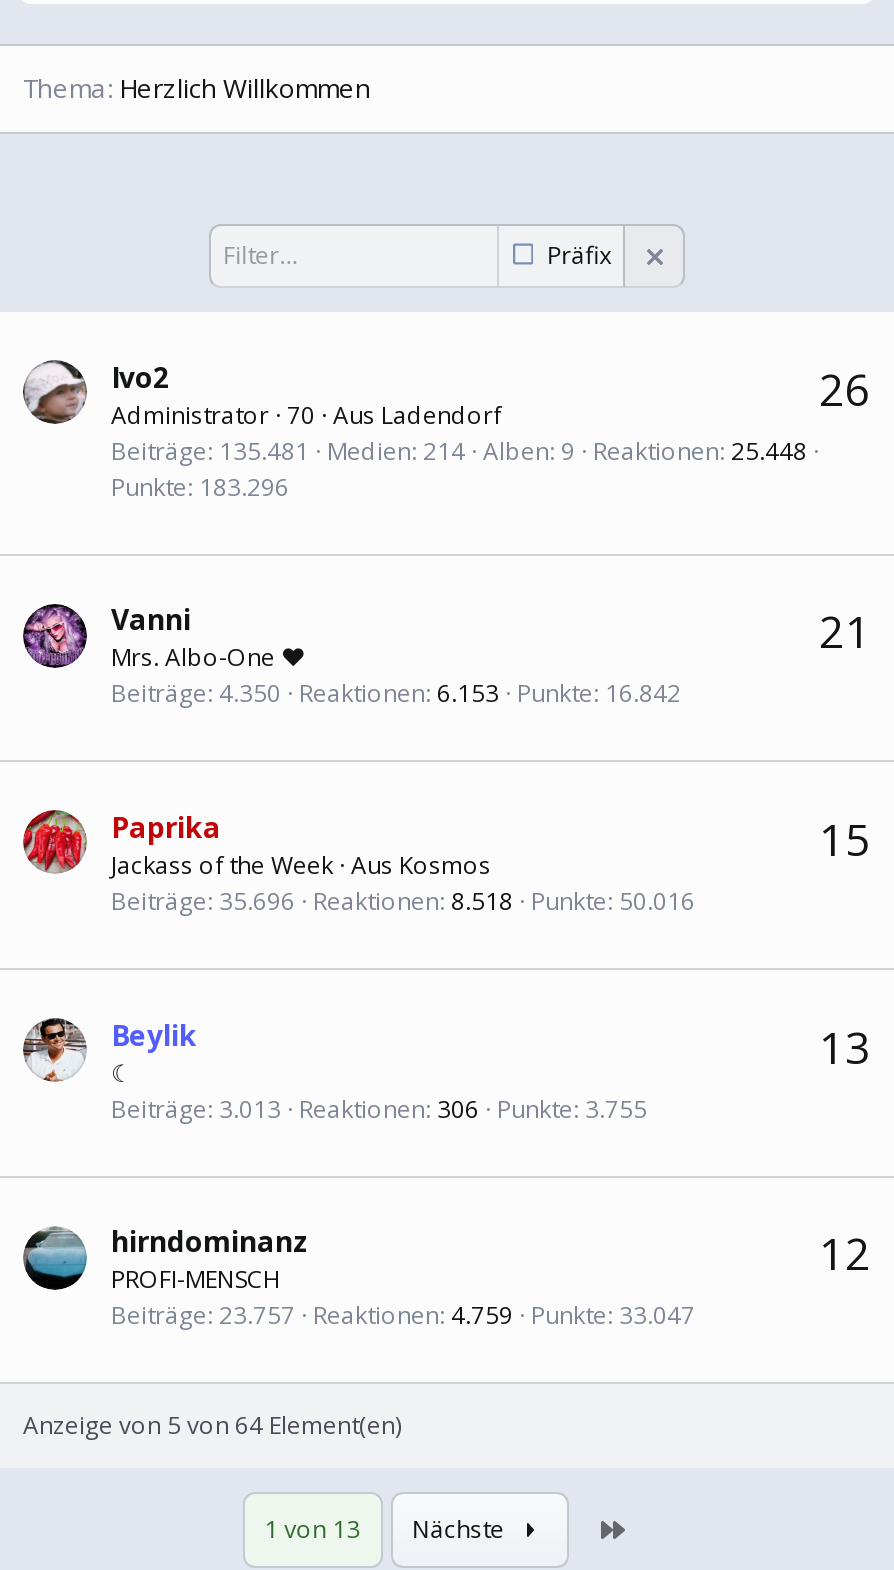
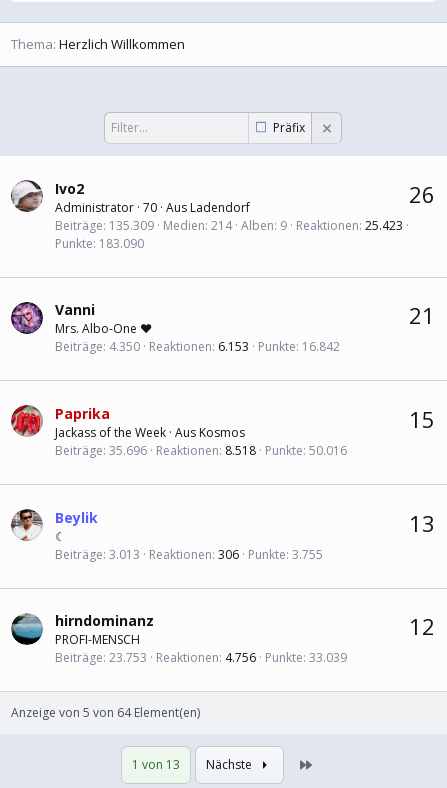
- Beiträge 135.481 Medien 214 Alben 9 Reaktionen 25.448
+ Beiträge 135.309 Medien 214 Alben 9 Reaktionen 25.423

- Punkte 183.296
+ Punkte 183.090

- Beiträge 23.757 Reaktionen 4.759 Punkte 33.047
+ Beiträge 23.753 Reaktionen 4.756 Punkte 33.039
